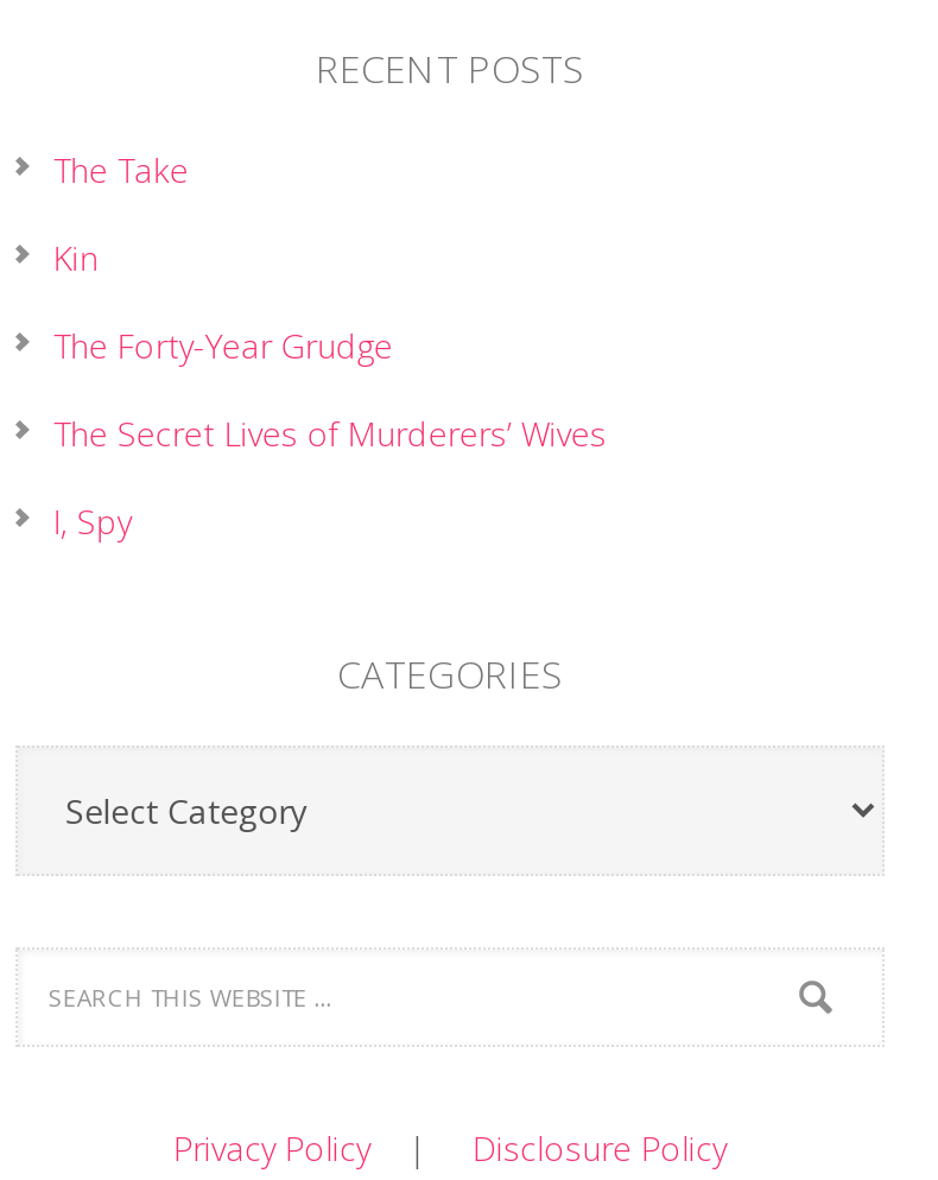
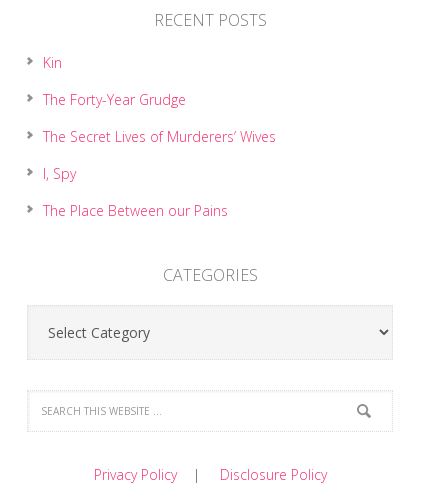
- The Take

moved up: Kin | The Forty-Year Grudge | The Secret Lives of Murderers’ Wives | I, Spy

+ The Place Between our Pains
